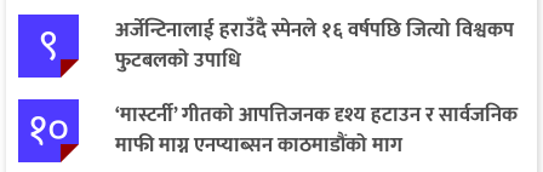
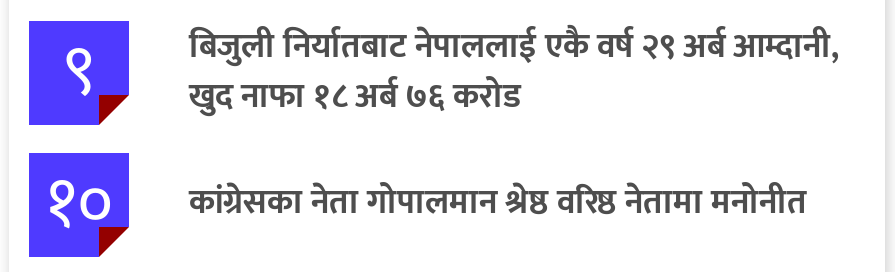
- अर्जेन्टिनालाई हराउँदै स्पेनले १६ वर्षपछि जित्यो विश्वकप
- फुटबलको उपाधि
+ बिजुली निर्यातबाट नेपाललाई एकै वर्ष २९ अर्ब आम्दानी,
+ खुद नाफा १८ अर्ब ७६ करोड

- ‘मास्टर्नी’ गीतको आपत्तिजनक दृश्य हटाउन र सार्वजनिक
- माफी माग्न एनप्याब्सन काठमाडौंको माग
+ कांग्रेसका नेता गोपालमान श्रेष्ठ वरिष्ठ नेतामा मनोनीत
